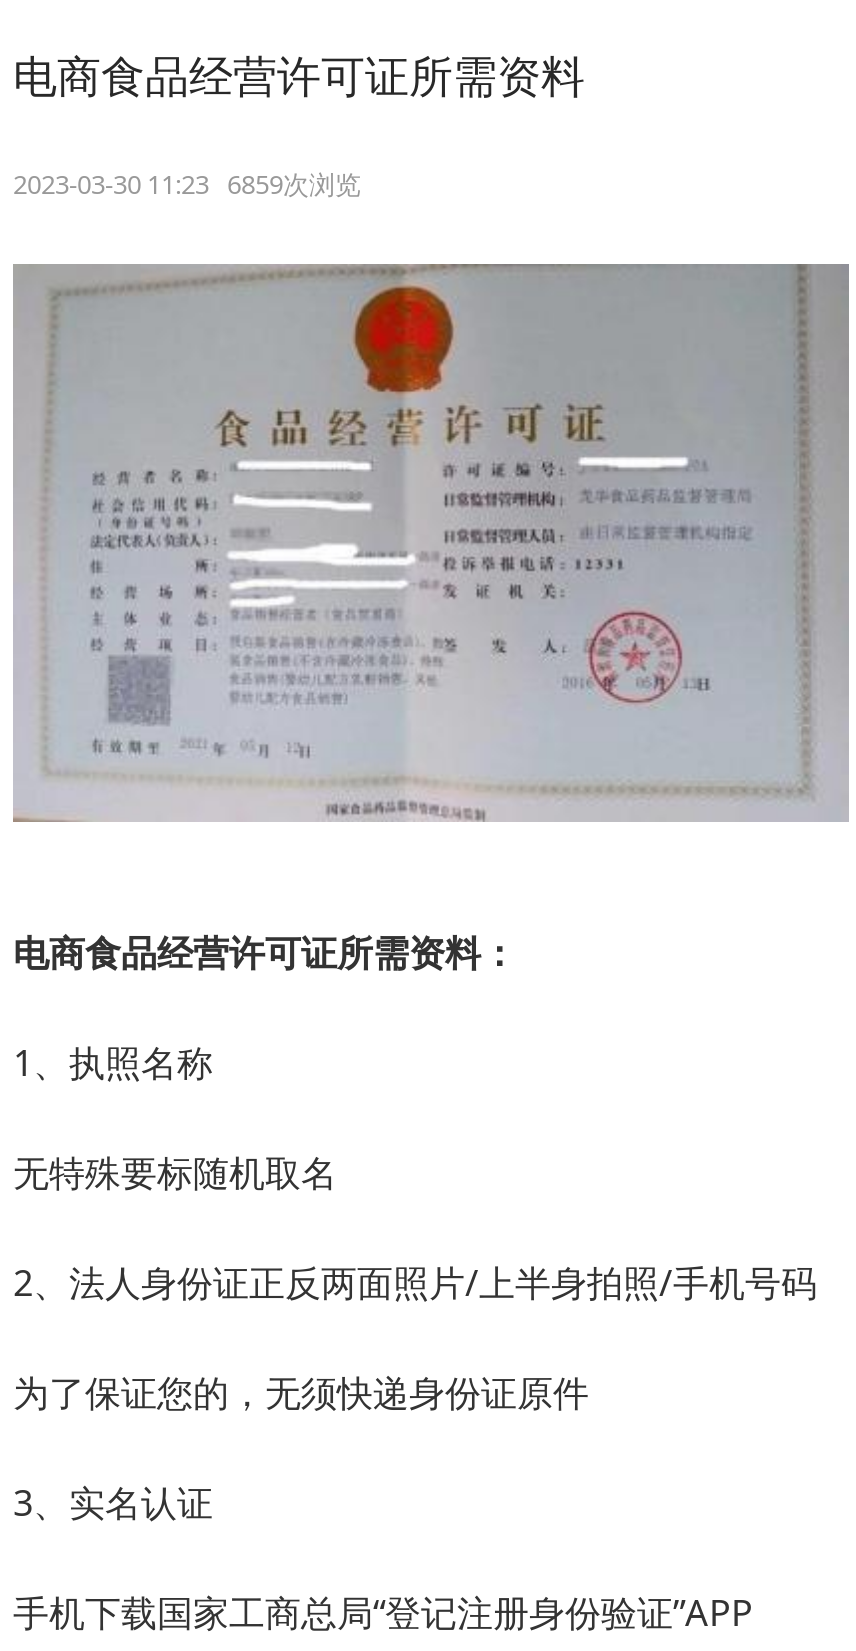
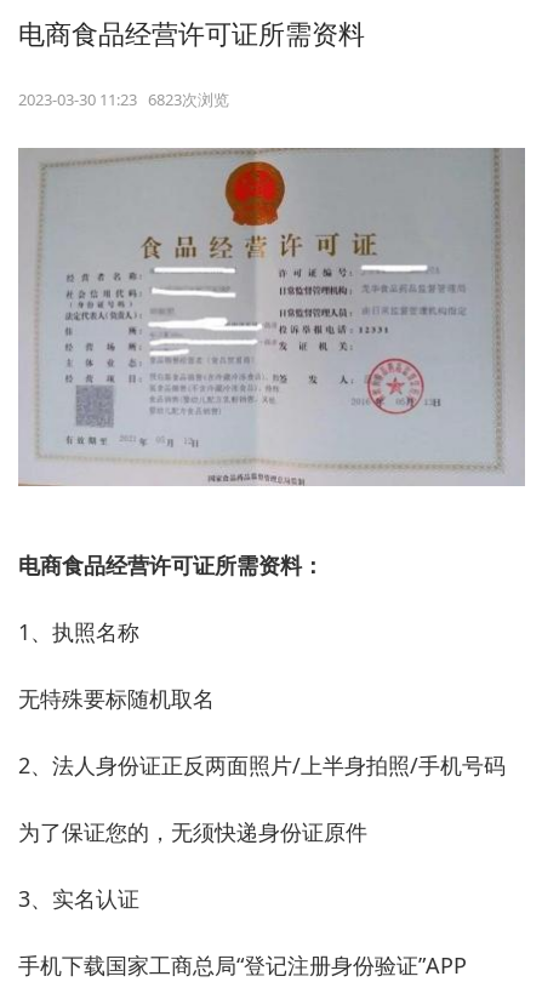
- 2023-03-30 11:23 6859次浏览
+ 2023-03-30 11:23 6823次浏览
